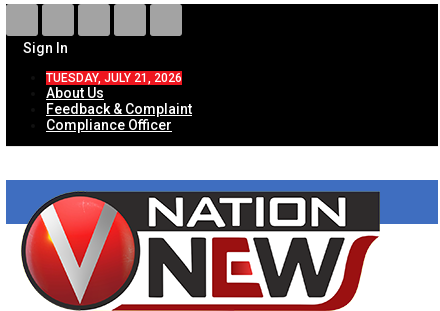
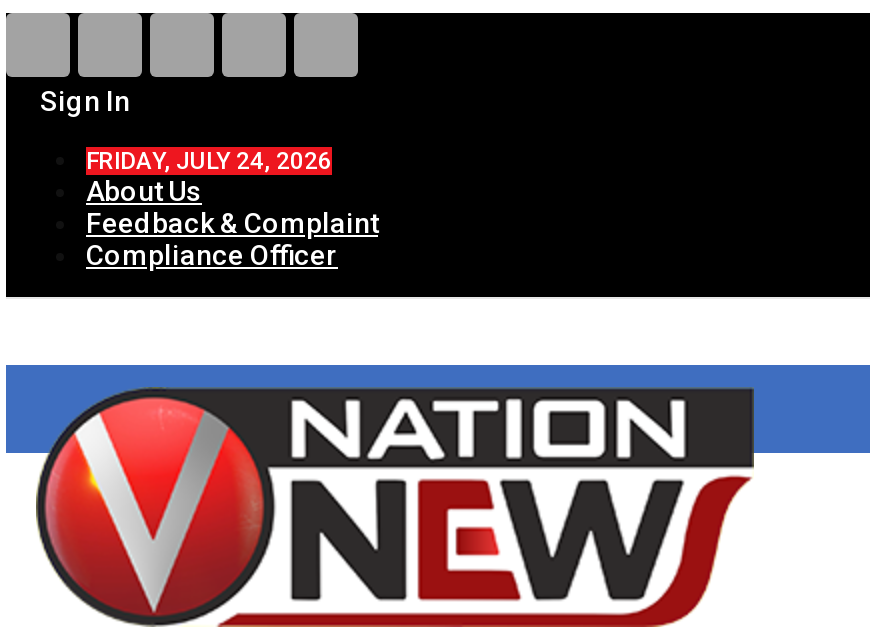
- TUESDAY, JULY 21, 2026
+ FRIDAY, JULY 24, 2026
